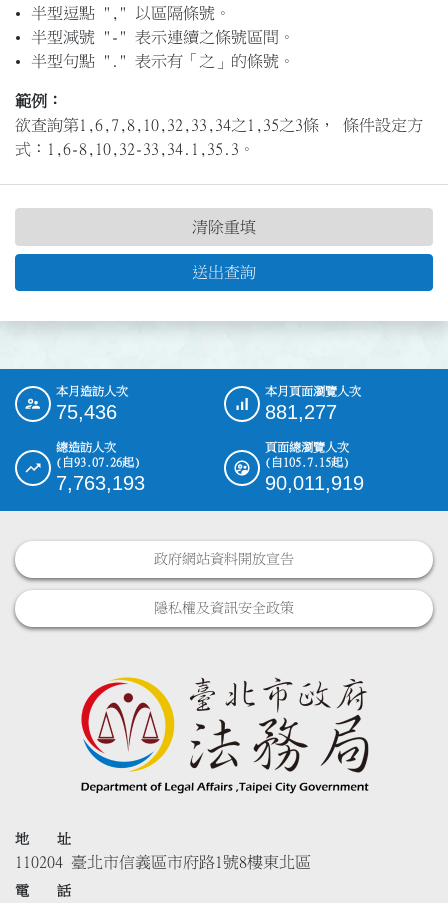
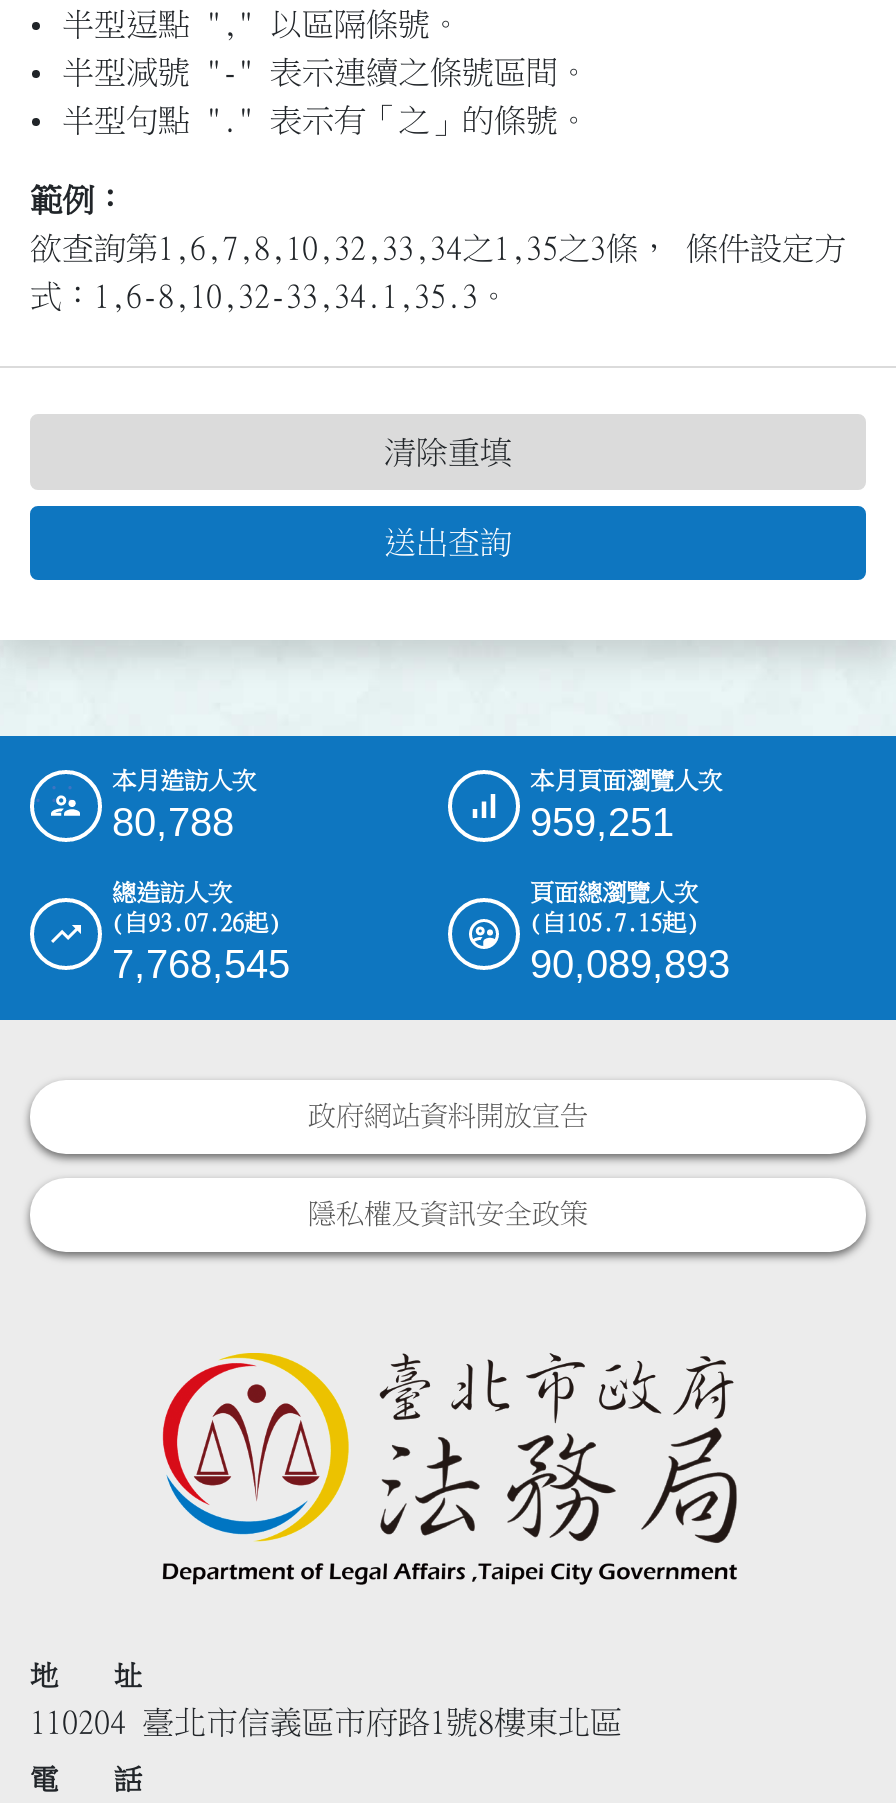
- 75,436
+ 80,788

- 881,277
+ 959,251

- 7,763,193
+ 7,768,545

- 90,011,919
+ 90,089,893
